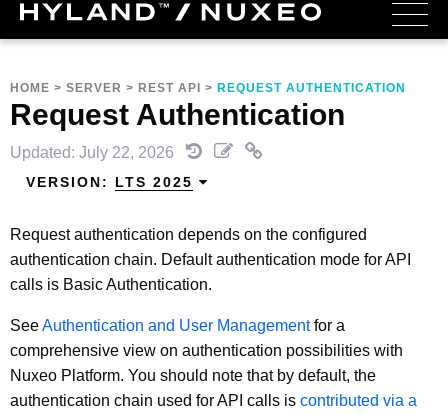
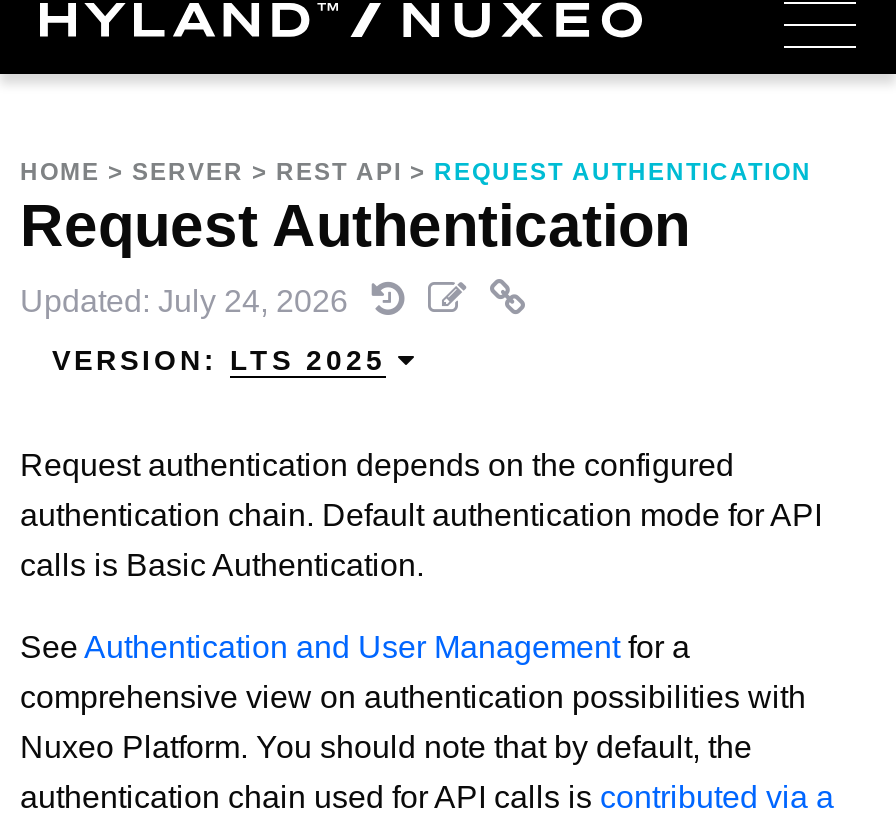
- Updated: July 22, 2026
+ Updated: July 24, 2026
